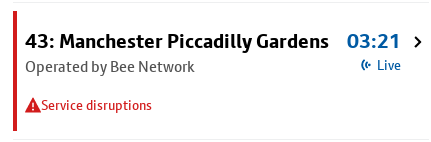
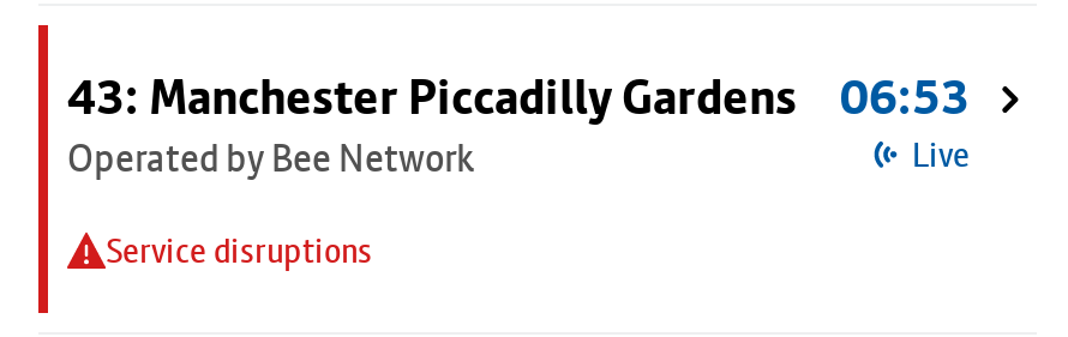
- 43: Manchester Piccadilly Gardens 03:21
+ 43: Manchester Piccadilly Gardens 06:53
